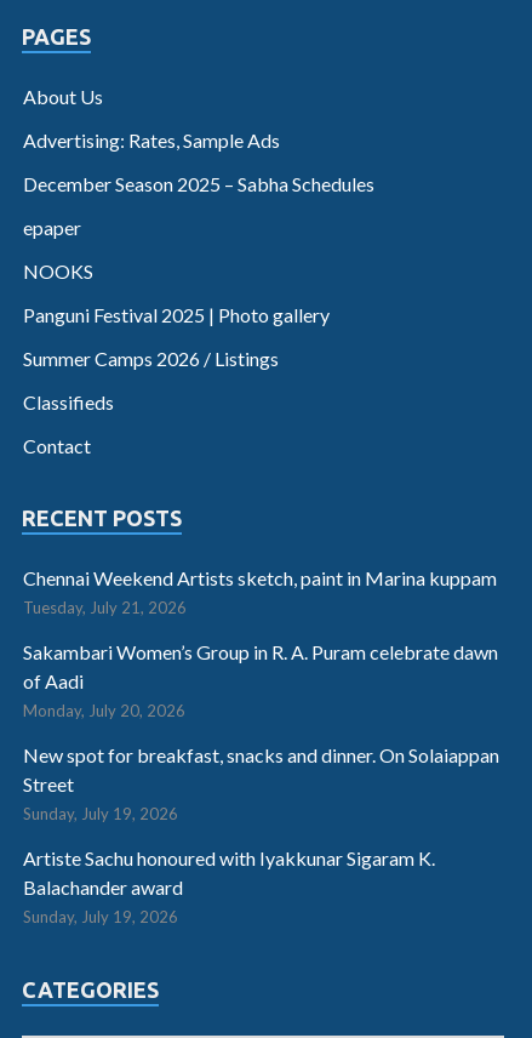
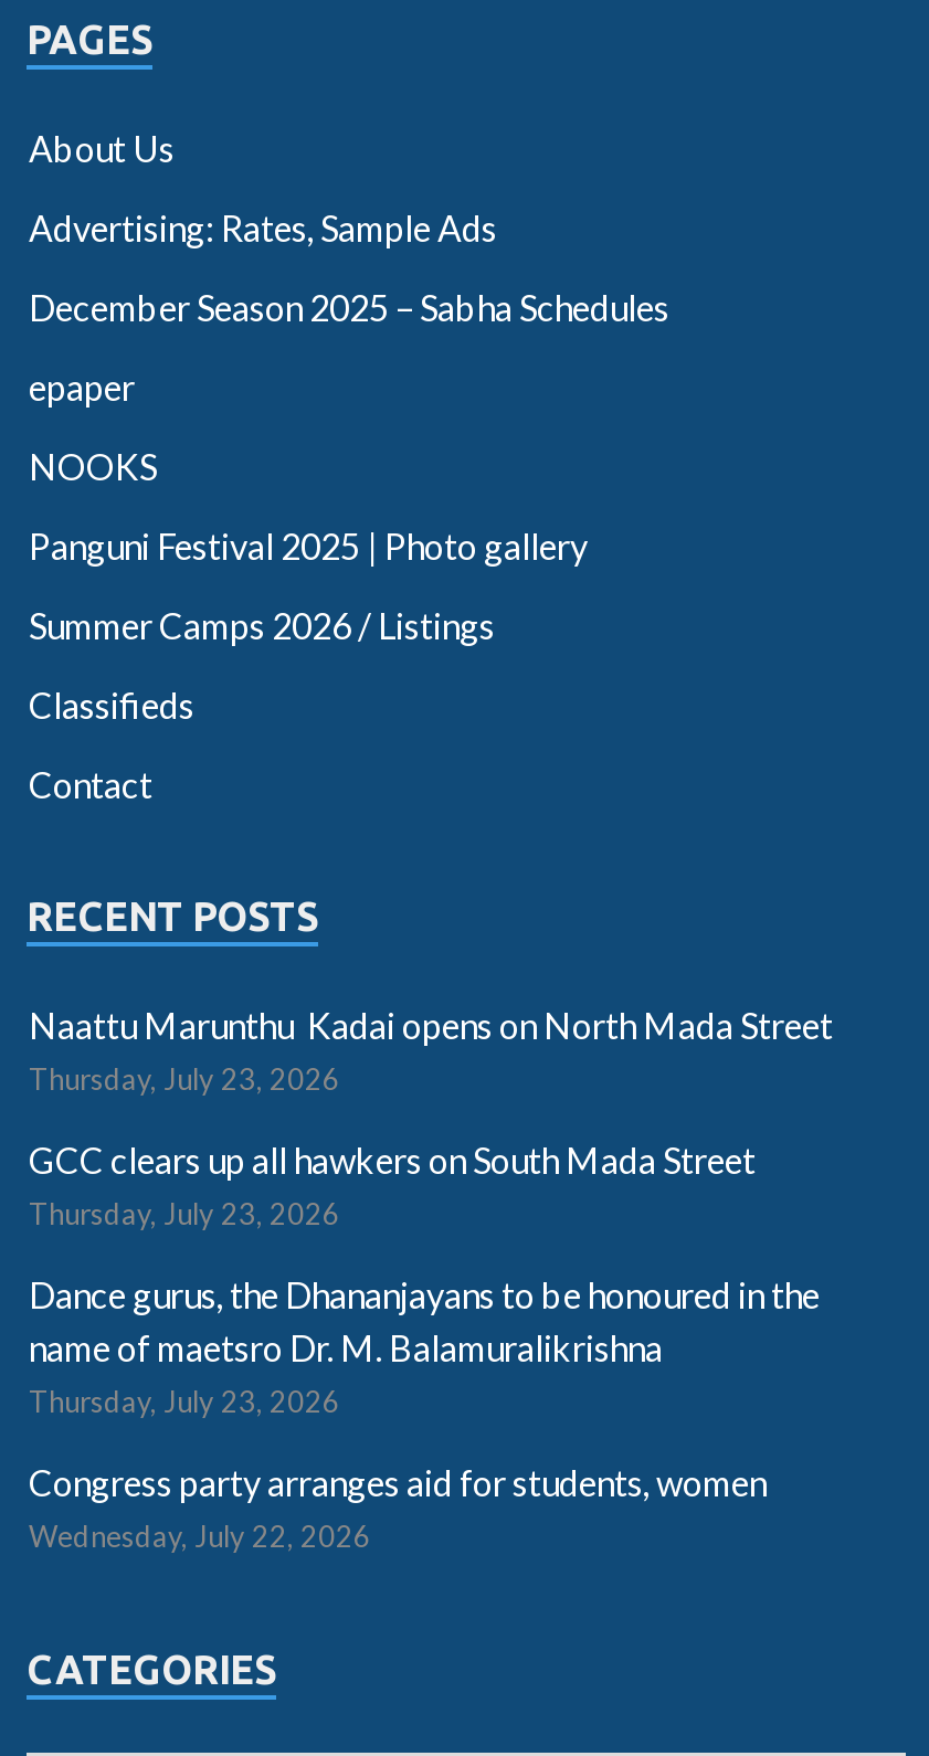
- Chennai Weekend Artists sketch, paint in Marina kuppam
- Tuesday, July 21, 2026
+ Naattu Marunthu Kadai opens on North Mada Street
+ Thursday, July 23, 2026

- Sakambari Women’s Group in R. A. Puram celebrate dawn
- of Aadi
- Monday, July 20, 2026
+ GCC clears up all hawkers on South Mada Street
+ Thursday, July 23, 2026

- New spot for breakfast, snacks and dinner. On Solaiappan
- Street
- Sunday, July 19, 2026
+ Dance gurus, the Dhananjayans to be honoured in the
+ name of maetsro Dr. M. Balamuralikrishna
+ Thursday, July 23, 2026

- Artiste Sachu honoured with Iyakkunar Sigaram K.
- Balachander award
- Sunday, July 19, 2026
+ Congress party arranges aid for students, women
+ Wednesday, July 22, 2026
